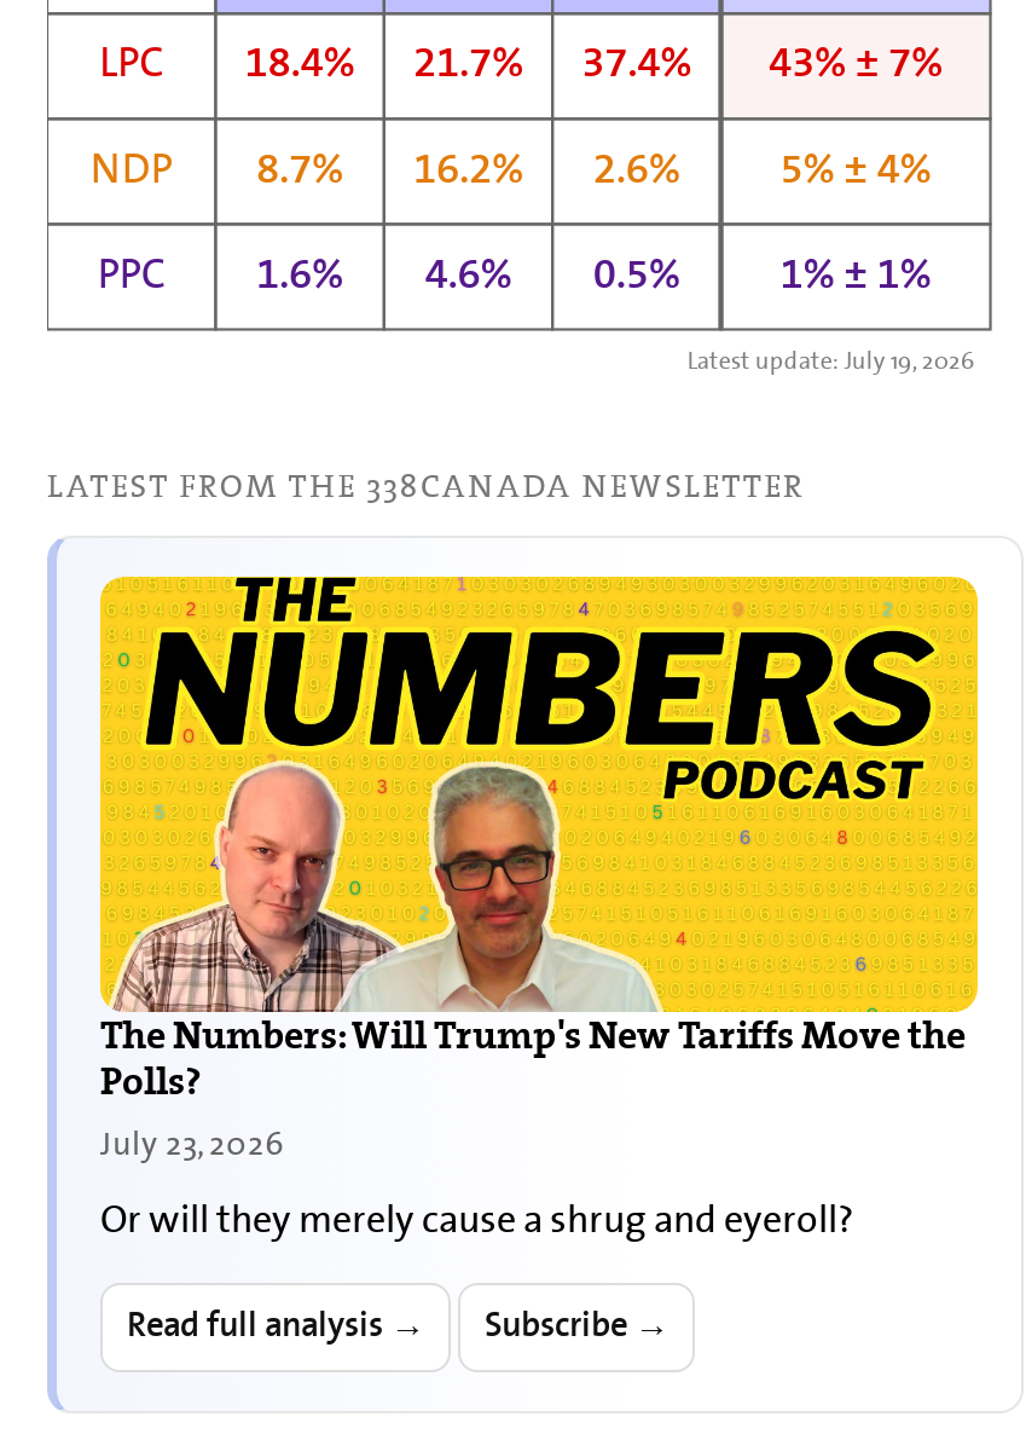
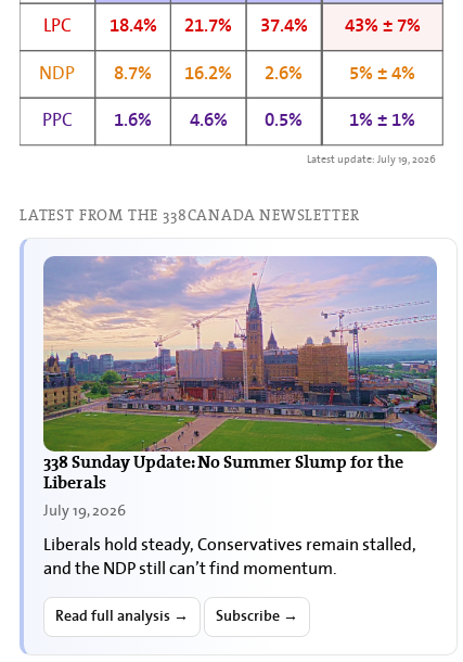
- [image]
- The Numbers: Will Trump's New Tariffs Move the
- Polls?
- July 23, 2026
- Or will they merely cause a shrug and eyeroll?
+ [image]
+ 338 Sunday Update: No Summer Slump for the
+ Liberals
+ July 19, 2026
+ Liberals hold steady, Conservatives remain stalled,
+ and the NDP still can’t find momentum.
